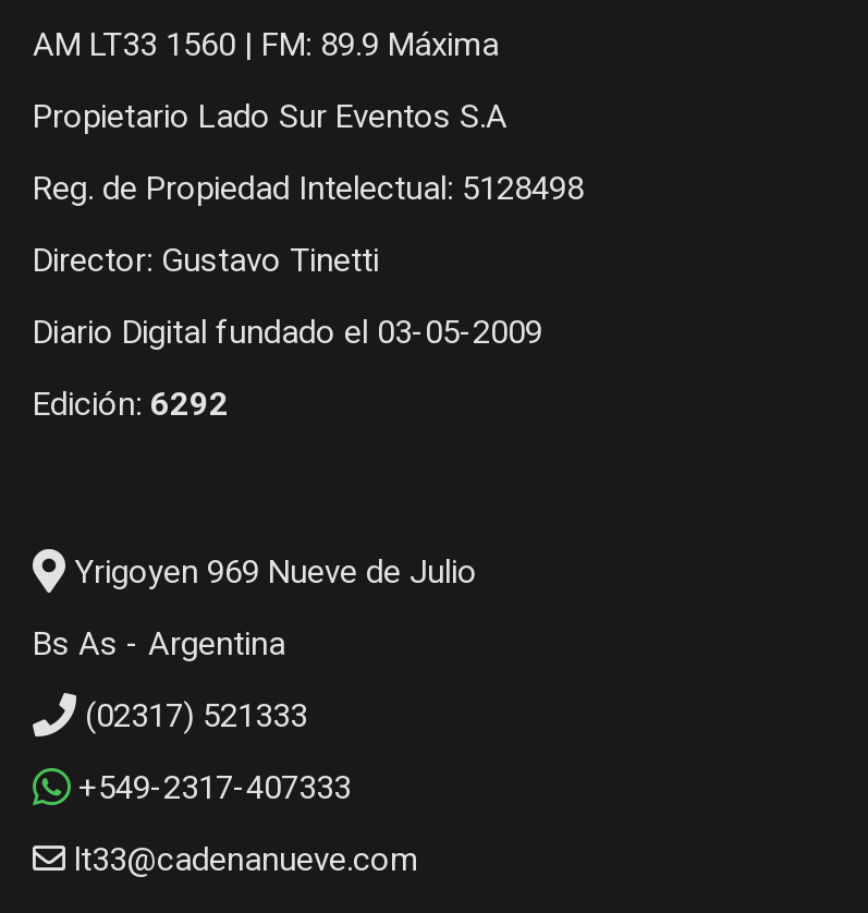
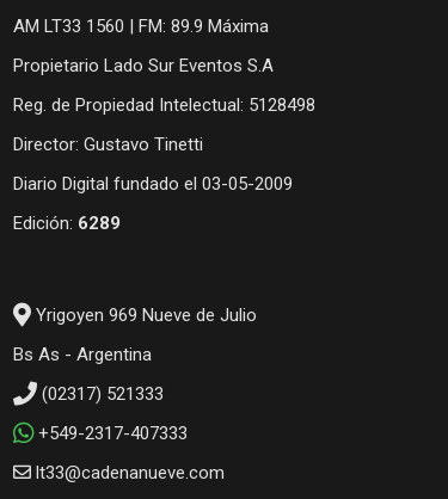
- Edición: 6292
+ Edición: 6289
